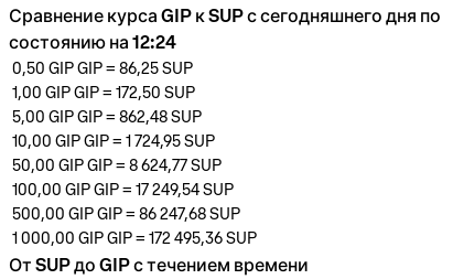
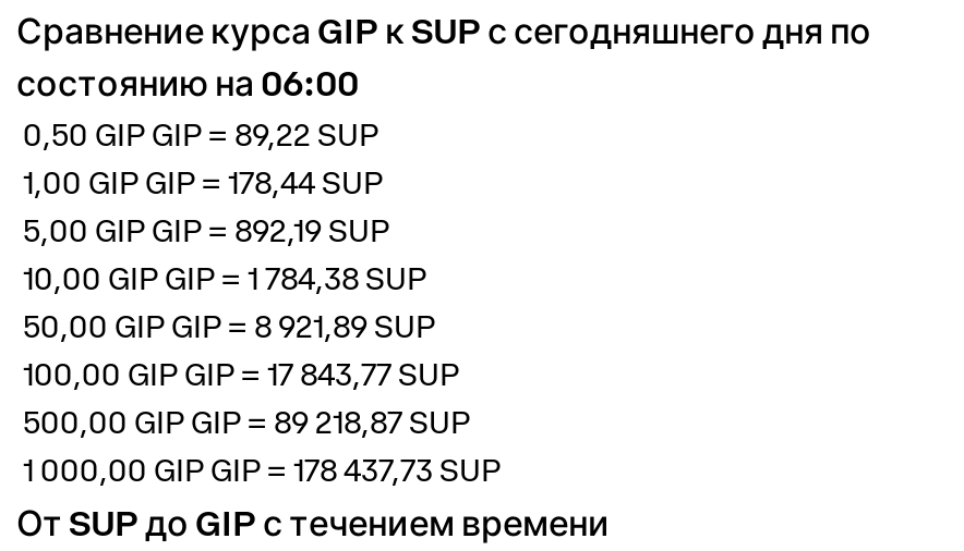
- состоянию на 12:24
+ состоянию на 06:00

- 0,50 GIP GIP = 86,25 SUP
+ 0,50 GIP GIP = 89,22 SUP

- 1,00 GIP GIP = 172,50 SUP
+ 1,00 GIP GIP = 178,44 SUP

- 5,00 GIP GIP = 862,48 SUP
+ 5,00 GIP GIP = 892,19 SUP

- 10,00 GIP GIP = 1 724,95 SUP
+ 10,00 GIP GIP = 1 784,38 SUP

- 50,00 GIP GIP = 8 624,77 SUP
+ 50,00 GIP GIP = 8 921,89 SUP

- 100,00 GIP GIP = 17 249,54 SUP
+ 100,00 GIP GIP = 17 843,77 SUP

- 500,00 GIP GIP = 86 247,68 SUP
+ 500,00 GIP GIP = 89 218,87 SUP

- 1 000,00 GIP GIP = 172 495,36 SUP
+ 1 000,00 GIP GIP = 178 437,73 SUP
